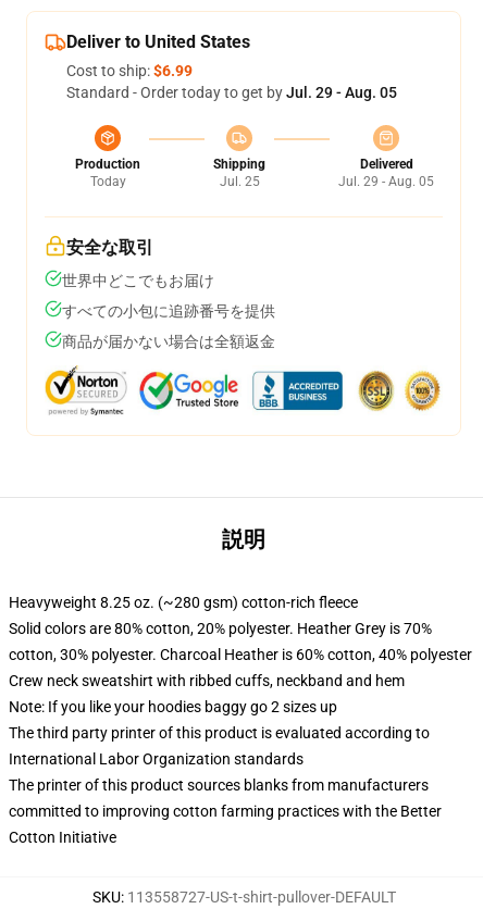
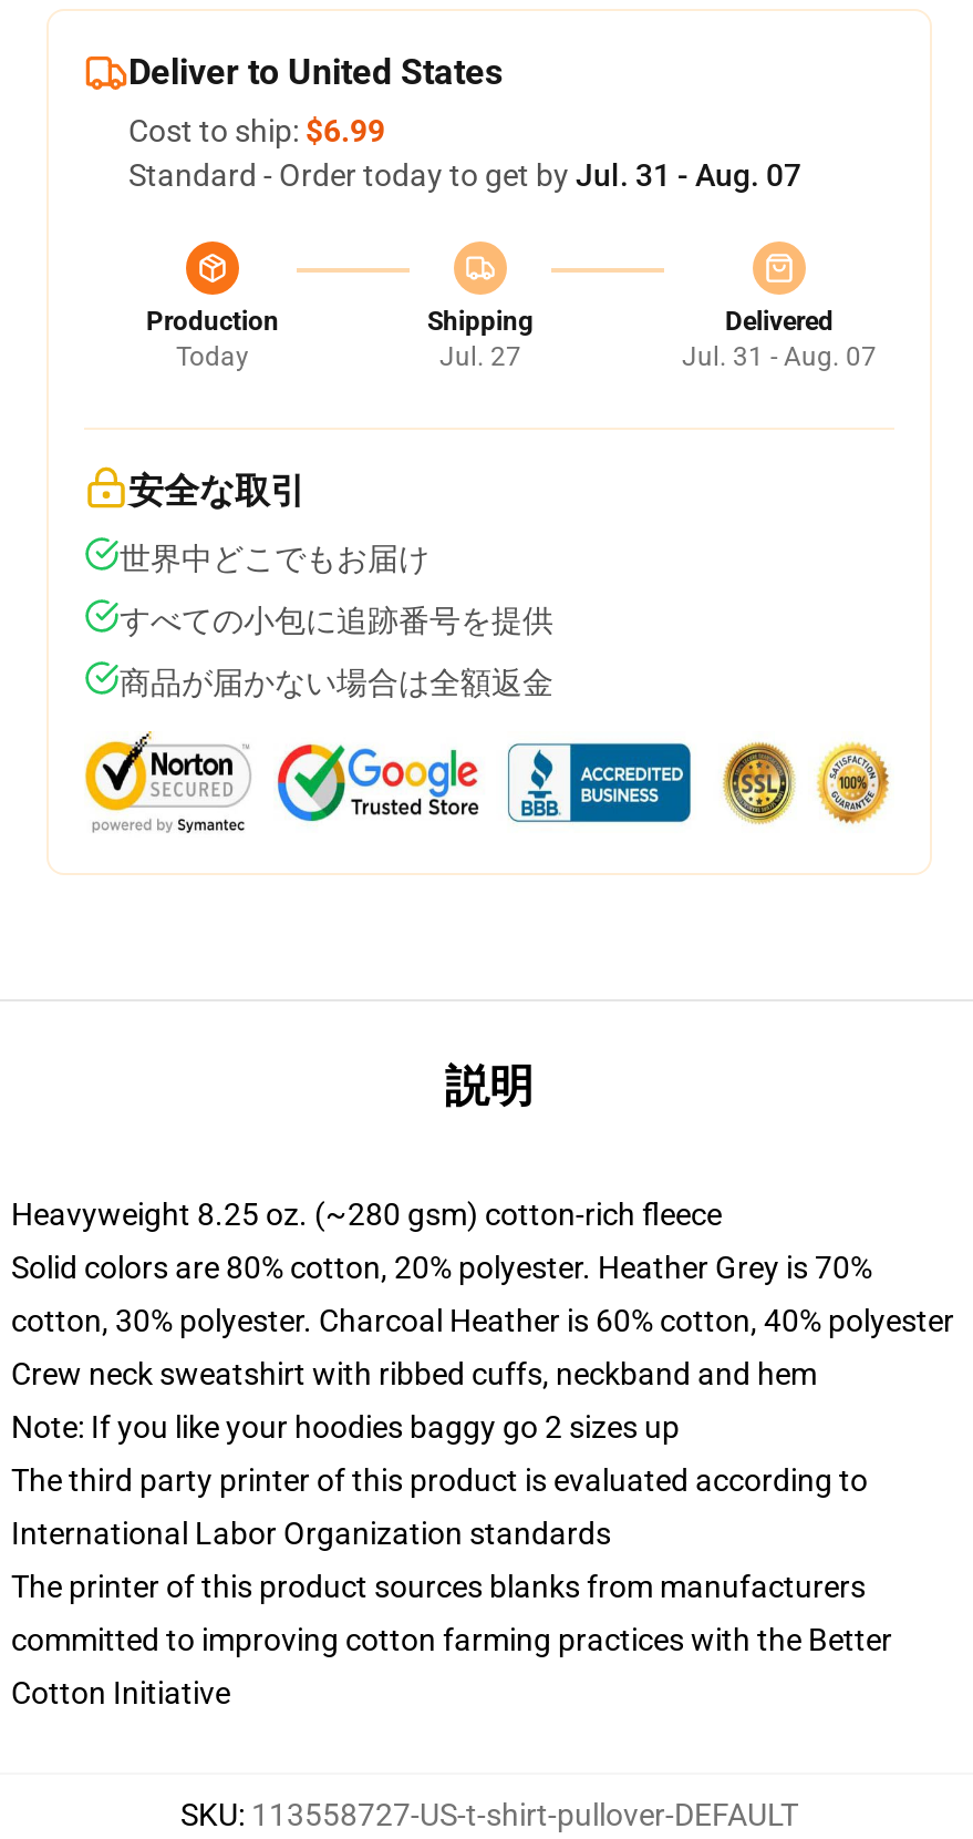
- Standard - Order today to get by Jul. 29 - Aug. 05
+ Standard - Order today to get by Jul. 31 - Aug. 07

- Jul. 25
+ Jul. 27

- Jul. 29 - Aug. 05
+ Jul. 31 - Aug. 07
